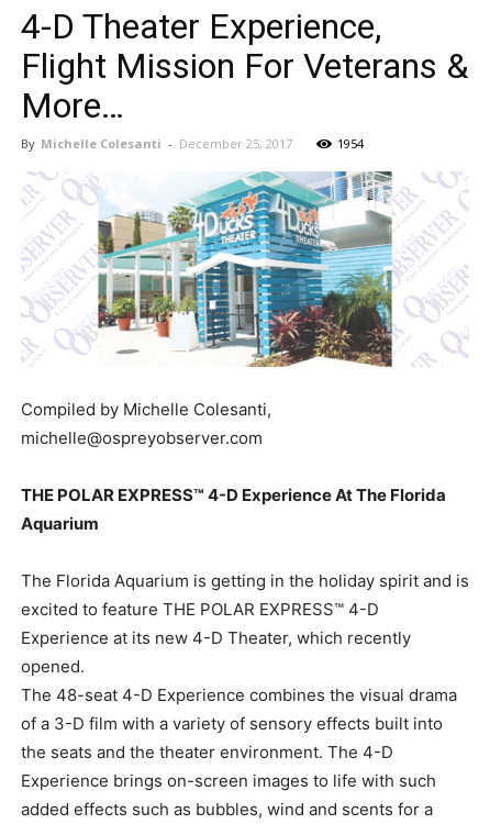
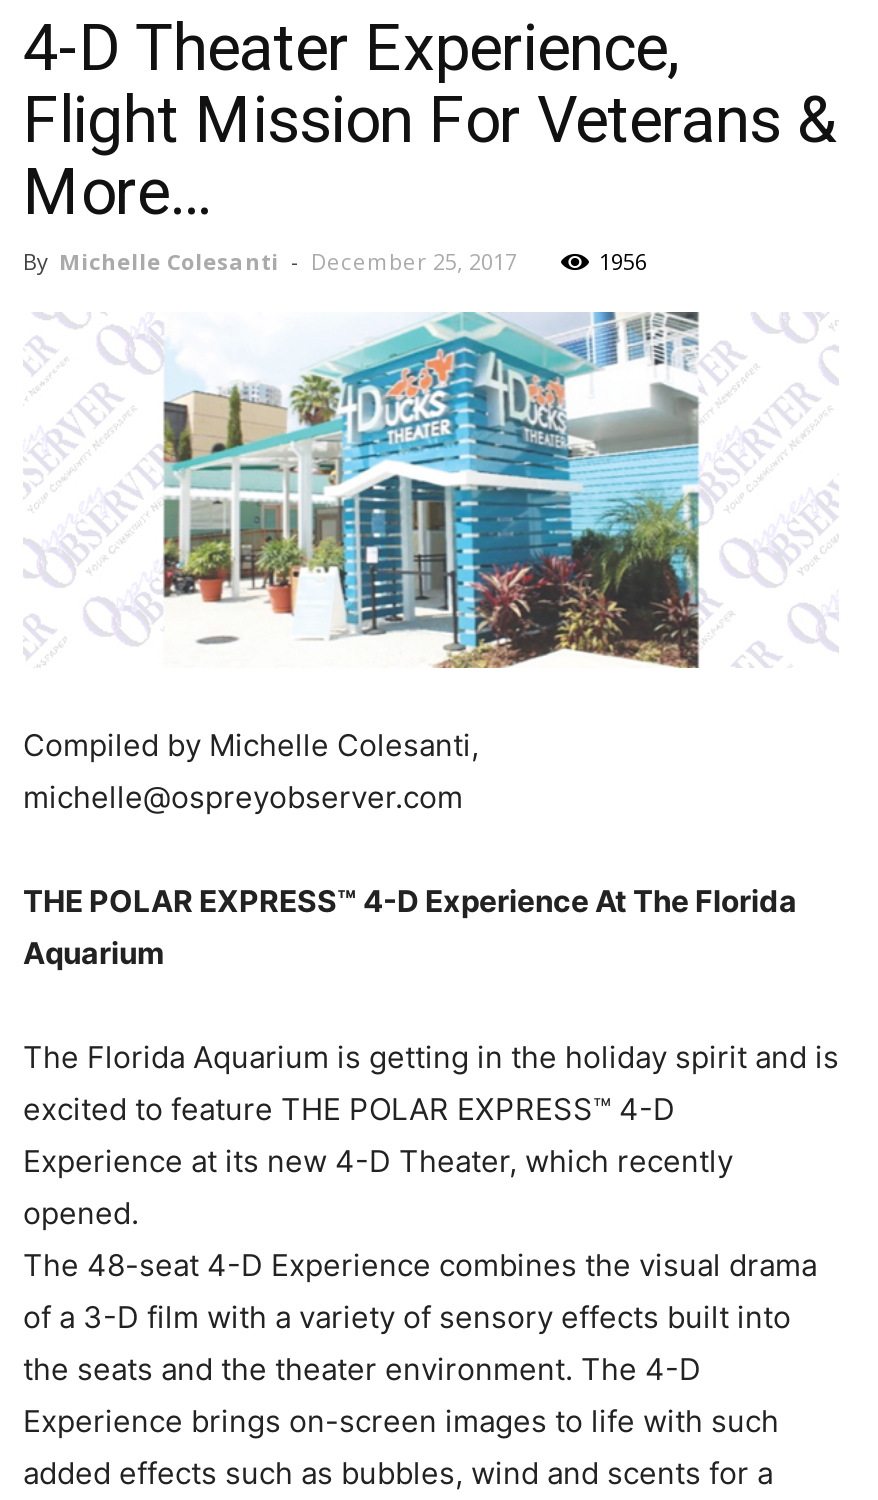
- 1954
+ 1956
